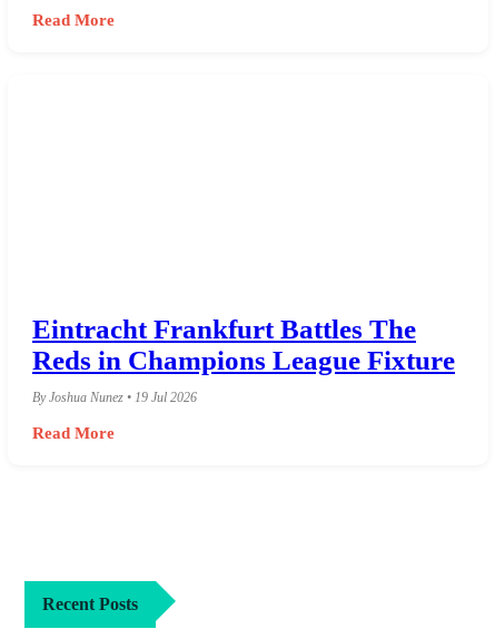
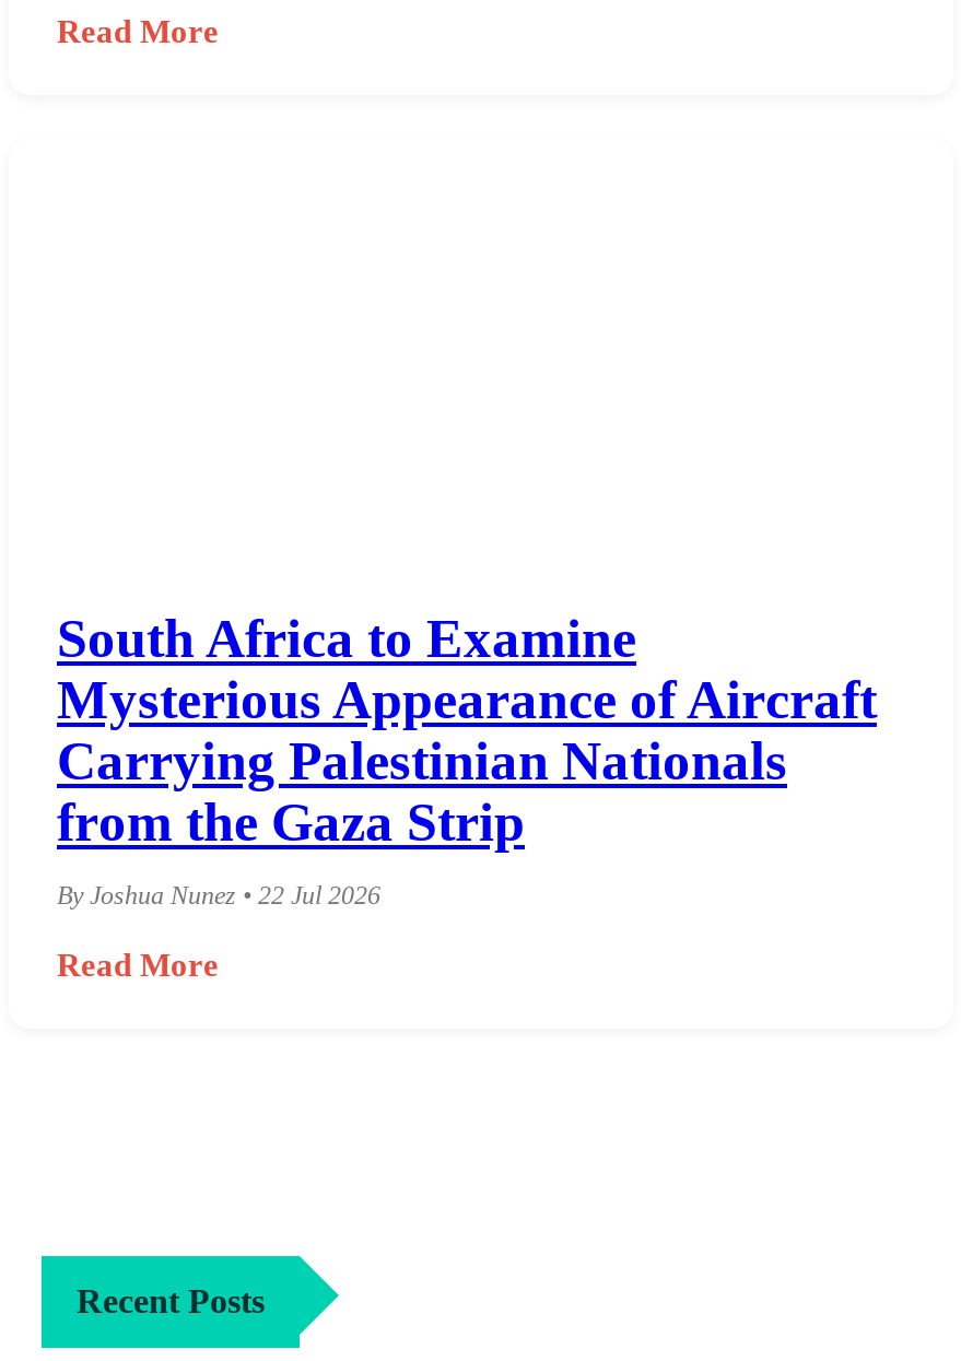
- Eintracht Frankfurt Battles The
- Reds in Champions League Fixture
+ South Africa to Examine
+ Mysterious Appearance of Aircraft
+ Carrying Palestinian Nationals
+ from the Gaza Strip

- By Joshua Nunez • 19 Jul 2026
+ By Joshua Nunez • 22 Jul 2026
